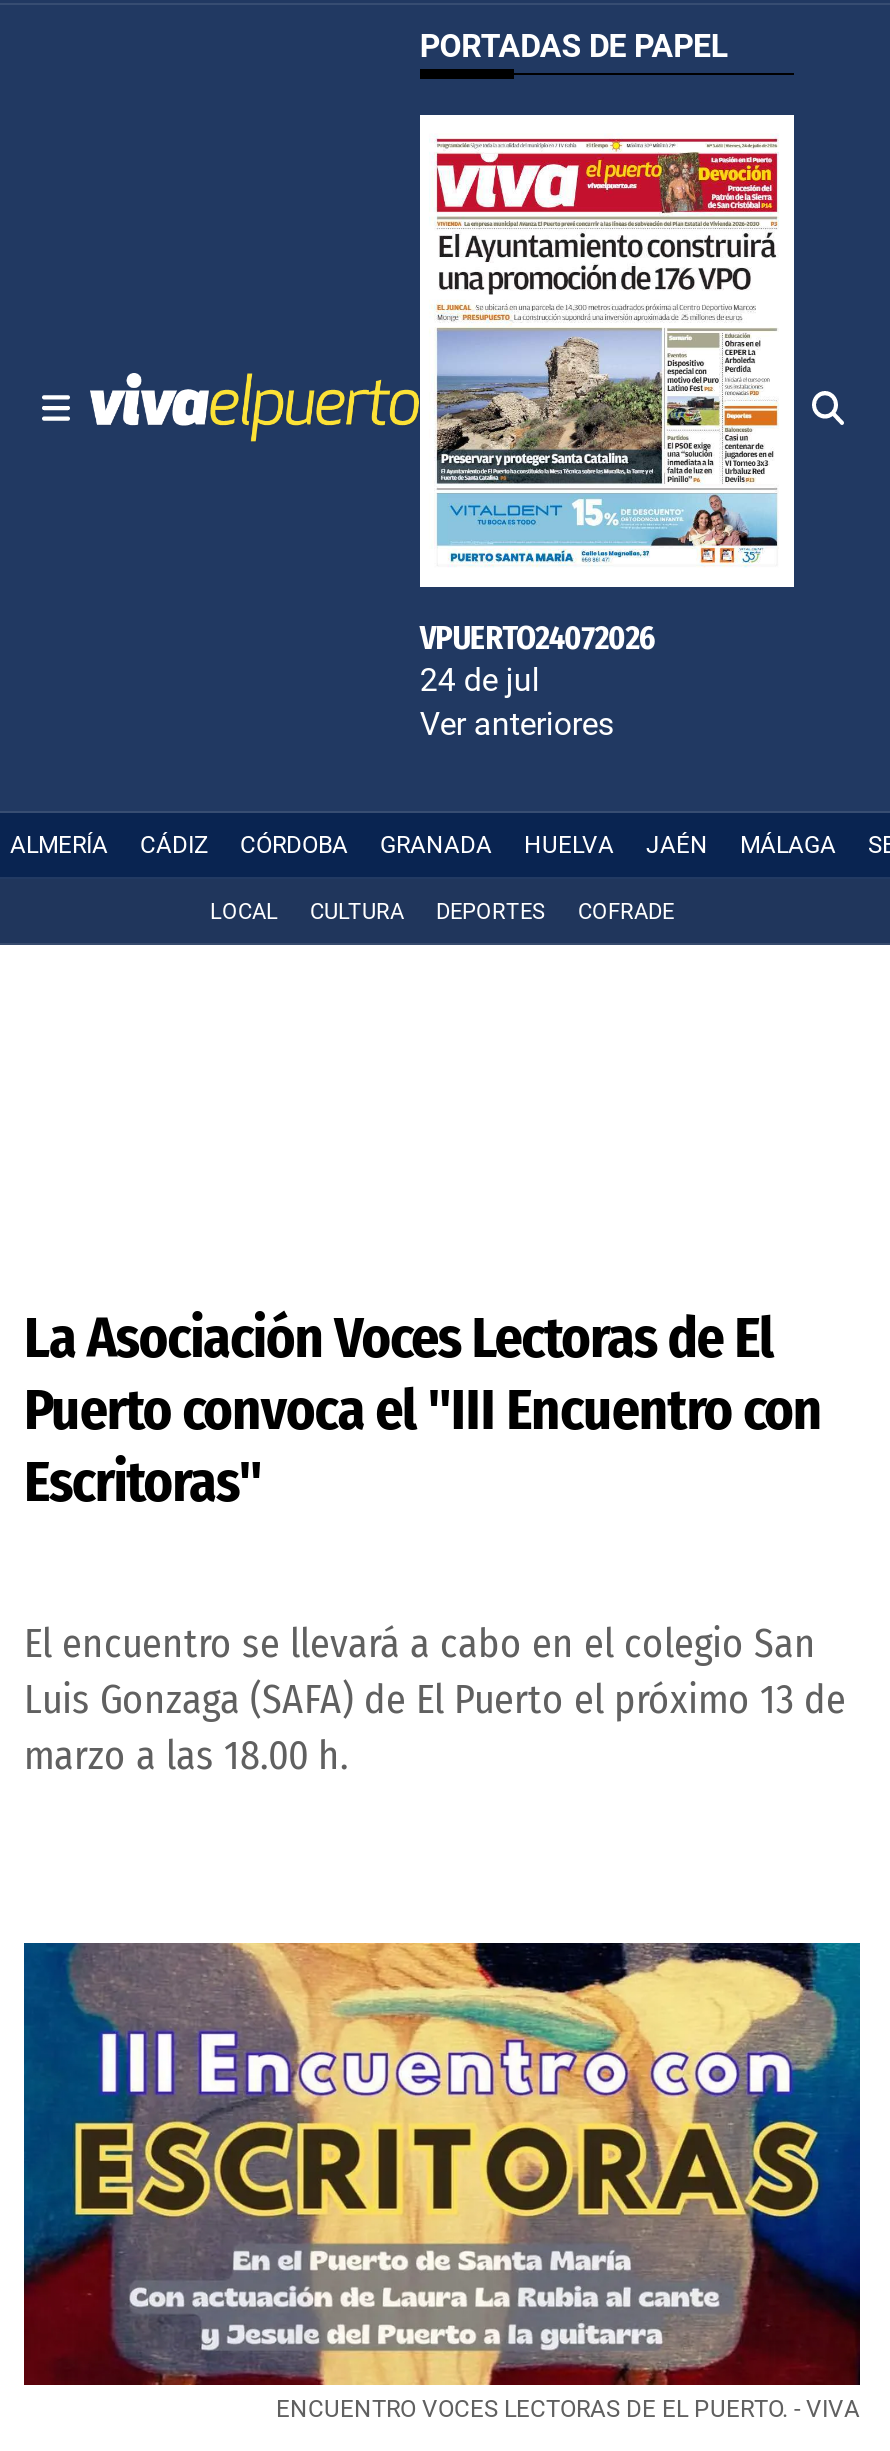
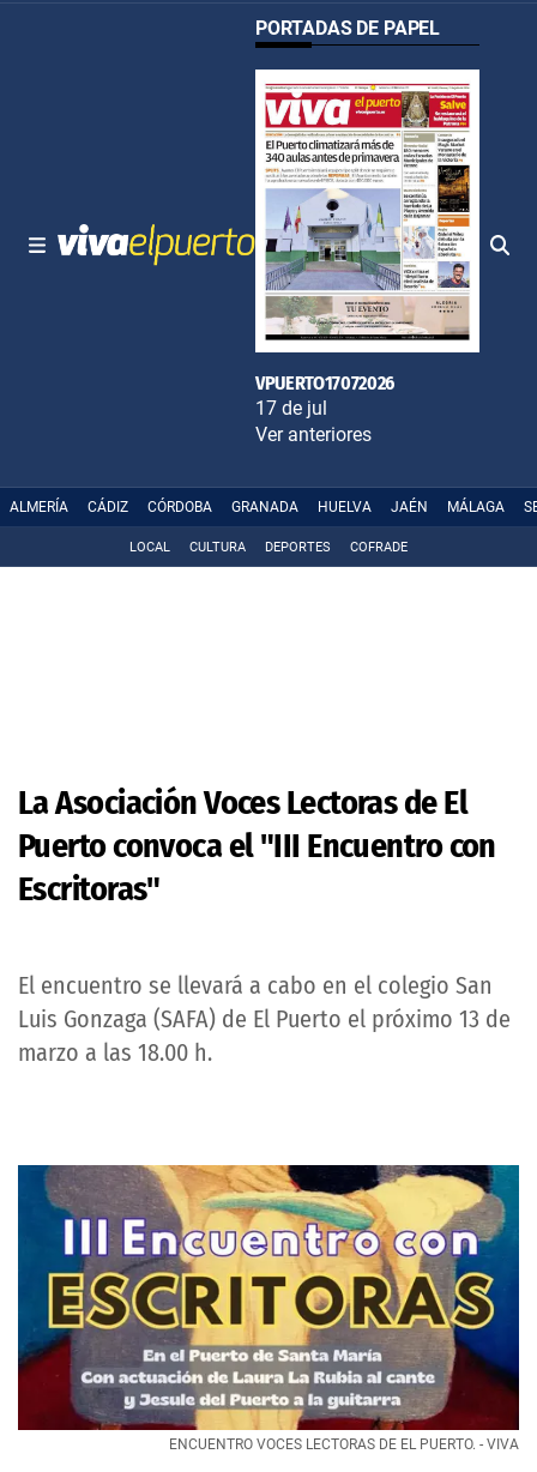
- [image]
- VPUERTO24072026
- 24 de jul
+ [image]
+ VPUERTO17072026
+ 17 de jul
